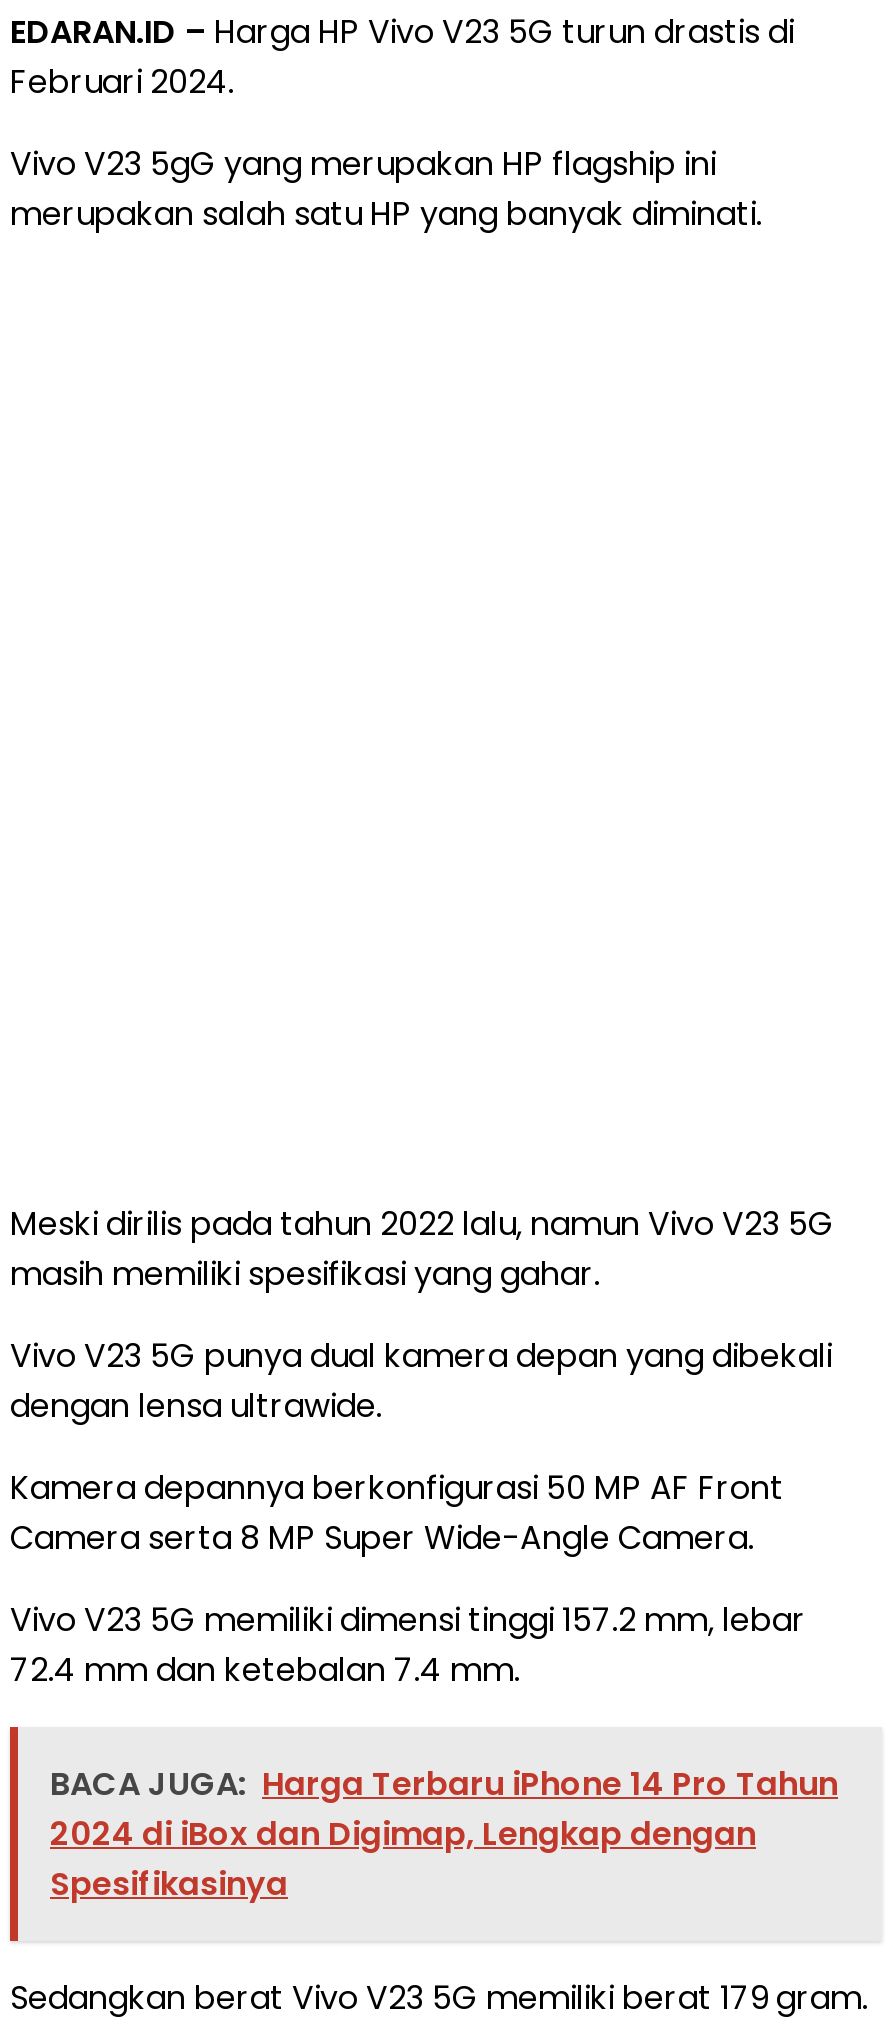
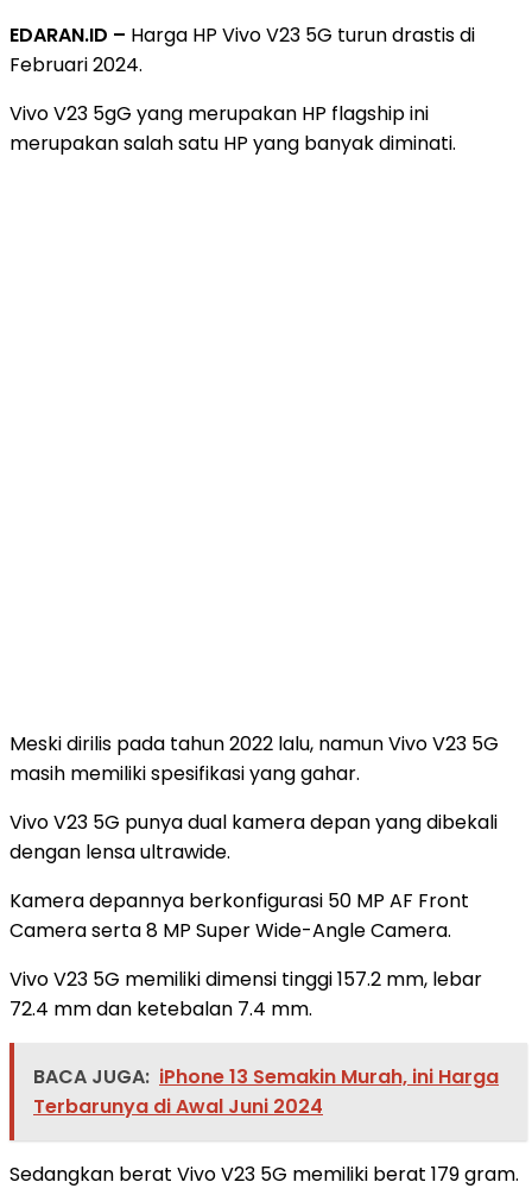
- BACA JUGA: Harga Terbaru iPhone 14 Pro Tahun
- 2024 di iBox dan Digimap, Lengkap dengan
- Spesifikasinya
+ BACA JUGA: iPhone 13 Semakin Murah, ini Harga
+ Terbarunya di Awal Juni 2024
